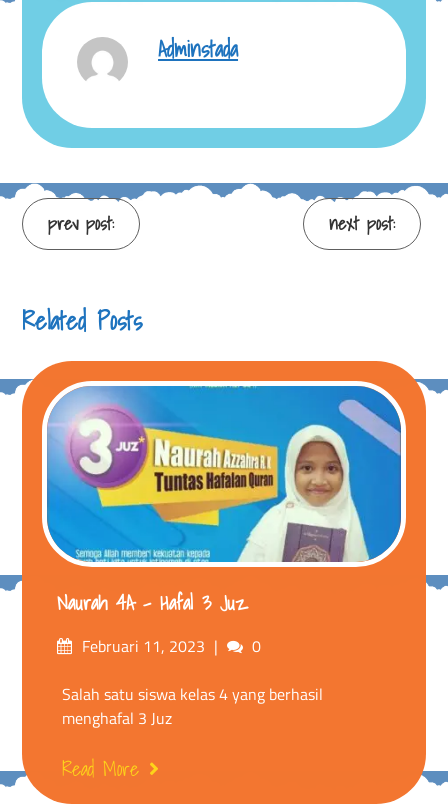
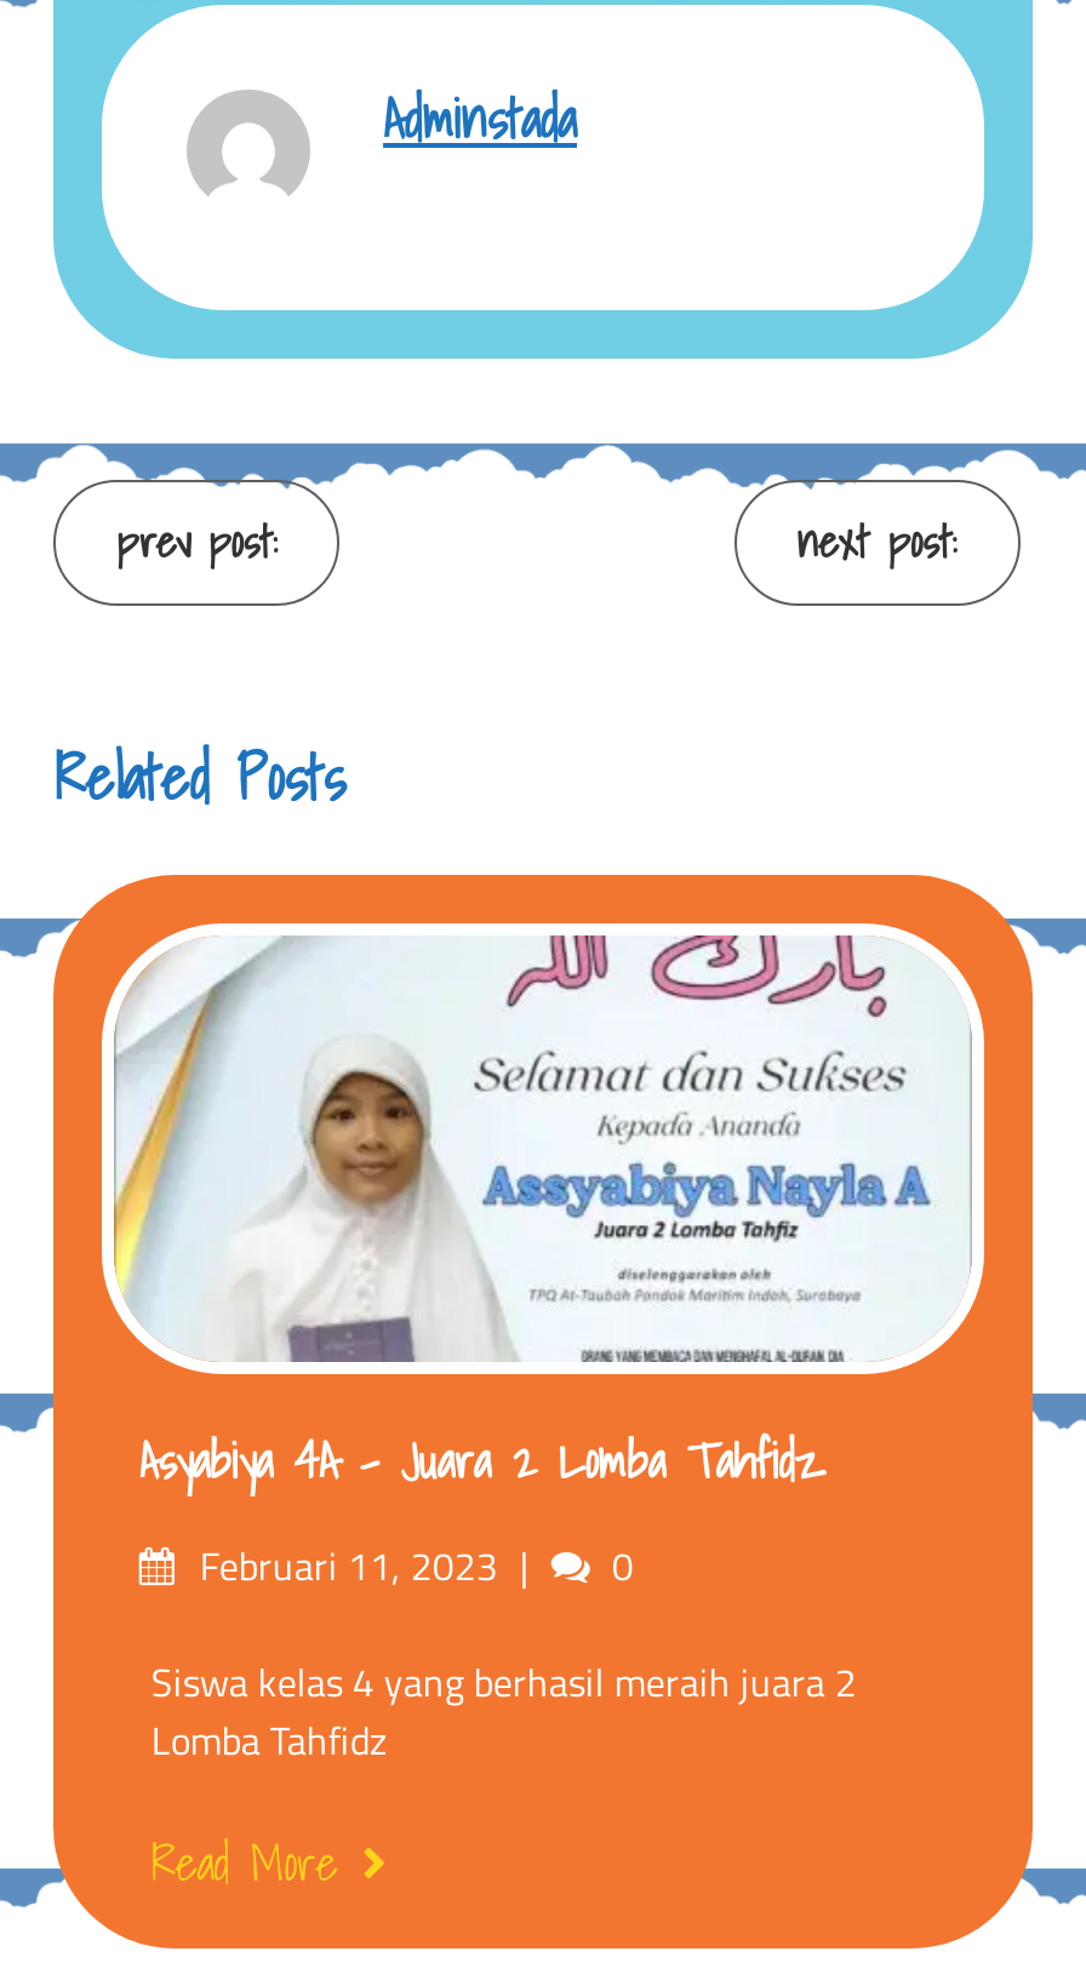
- [image]
- Naurah 4A – Hafal 3 Juz
+ [image]
+ Asyabiya 4A – Juara 2 Lomba Tahfidz

- Salah satu siswa kelas 4 yang berhasil
- menghafal 3 Juz
+ Siswa kelas 4 yang berhasil meraih juara 2
+ Lomba Tahfidz
